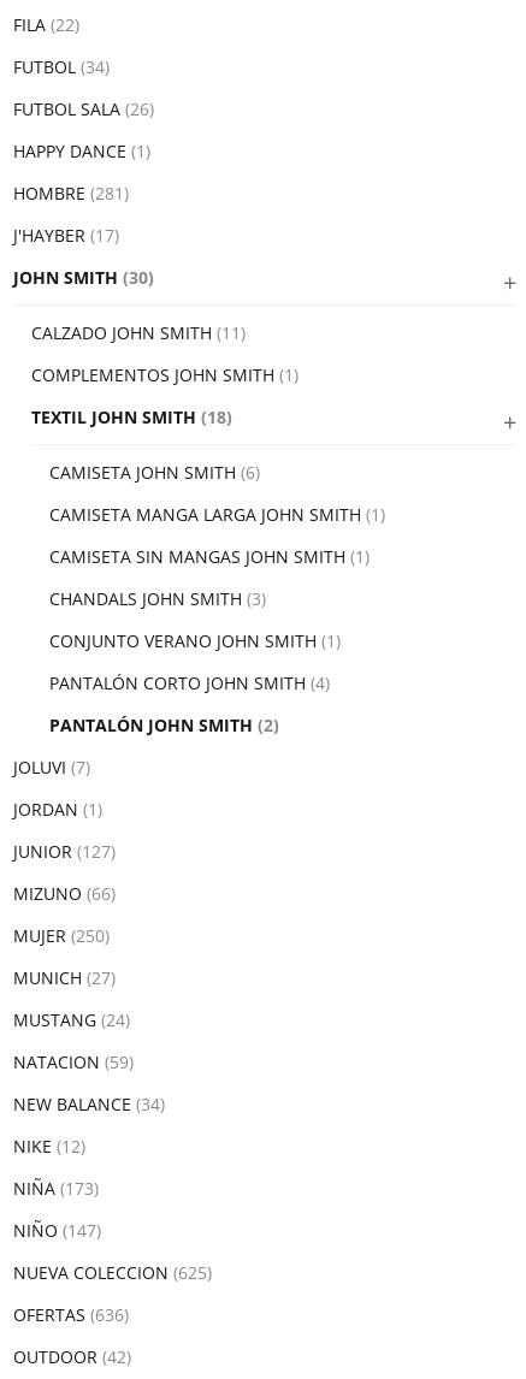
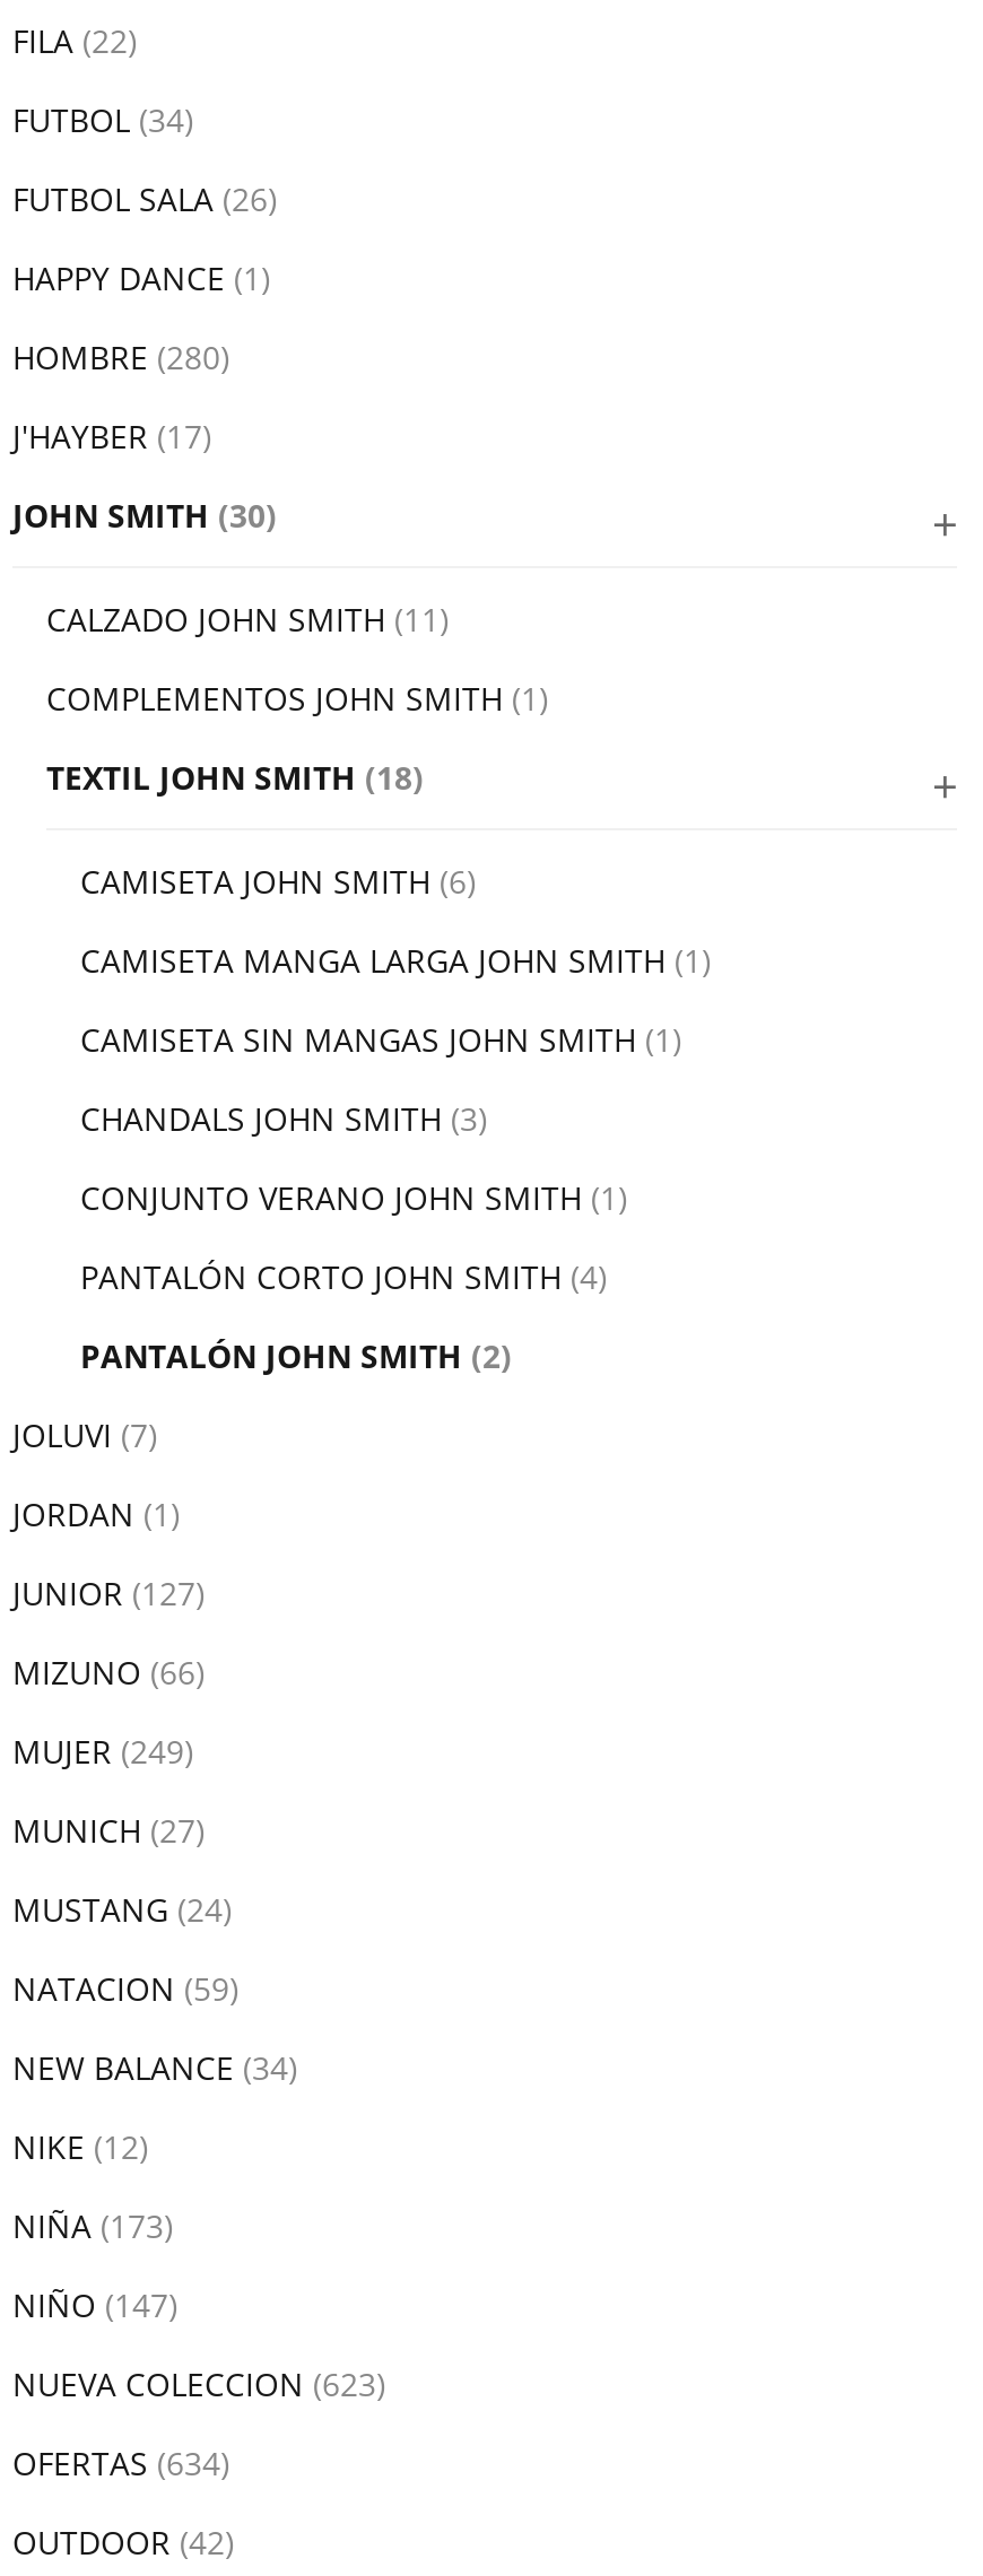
- HOMBRE (281)
+ HOMBRE (280)

- MUJER (250)
+ MUJER (249)

- NUEVA COLECCION (625)
+ NUEVA COLECCION (623)

- OFERTAS (636)
+ OFERTAS (634)
